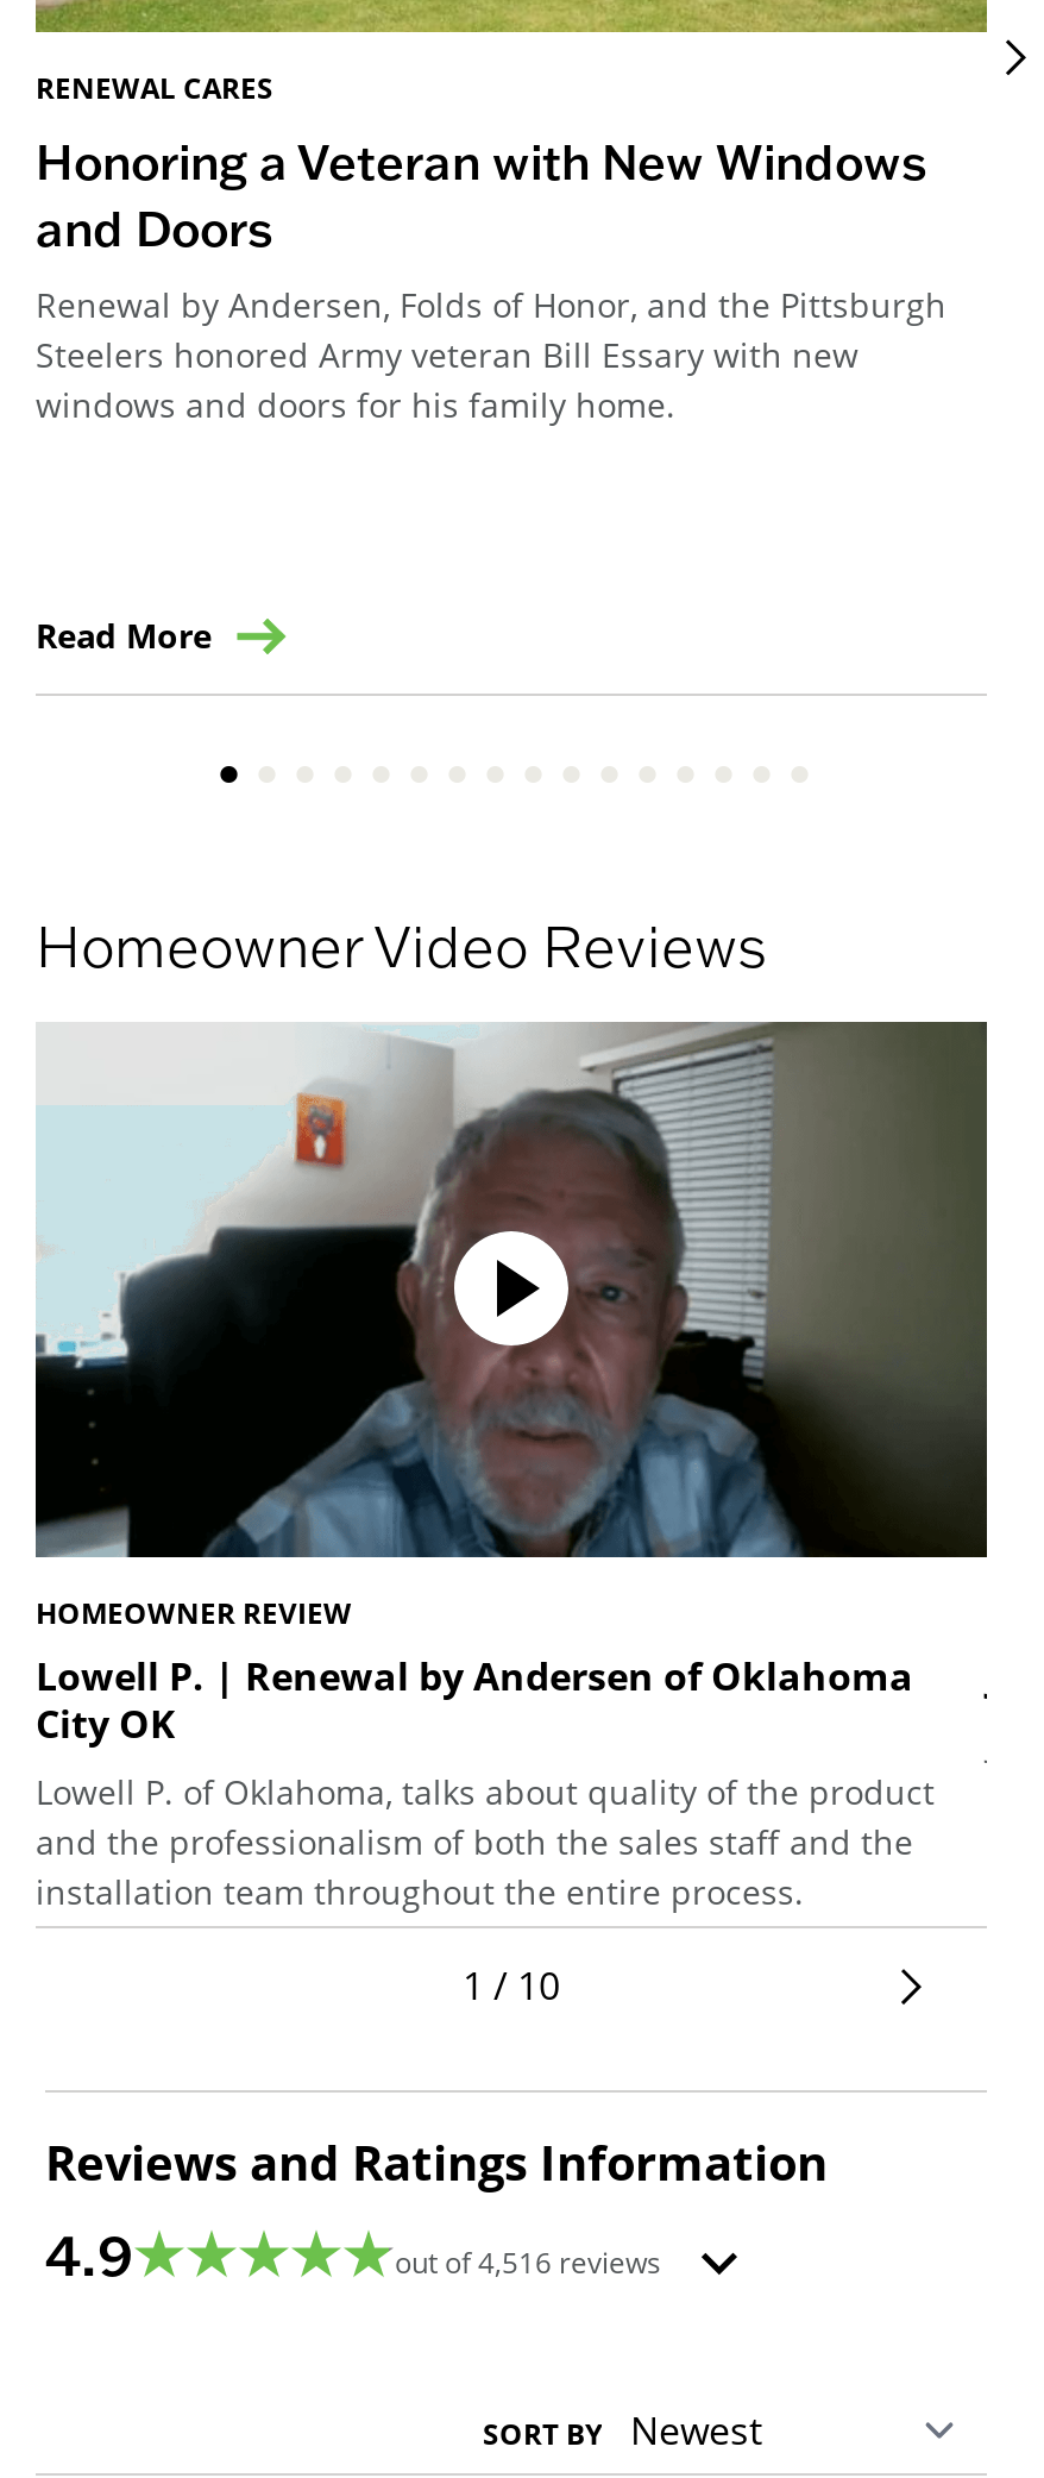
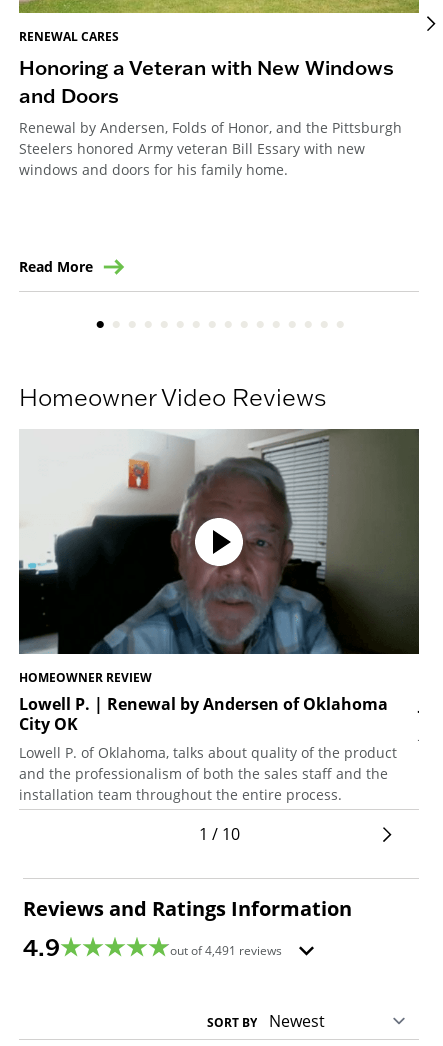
- out of4,516 reviews
+ out of4,491 reviews
